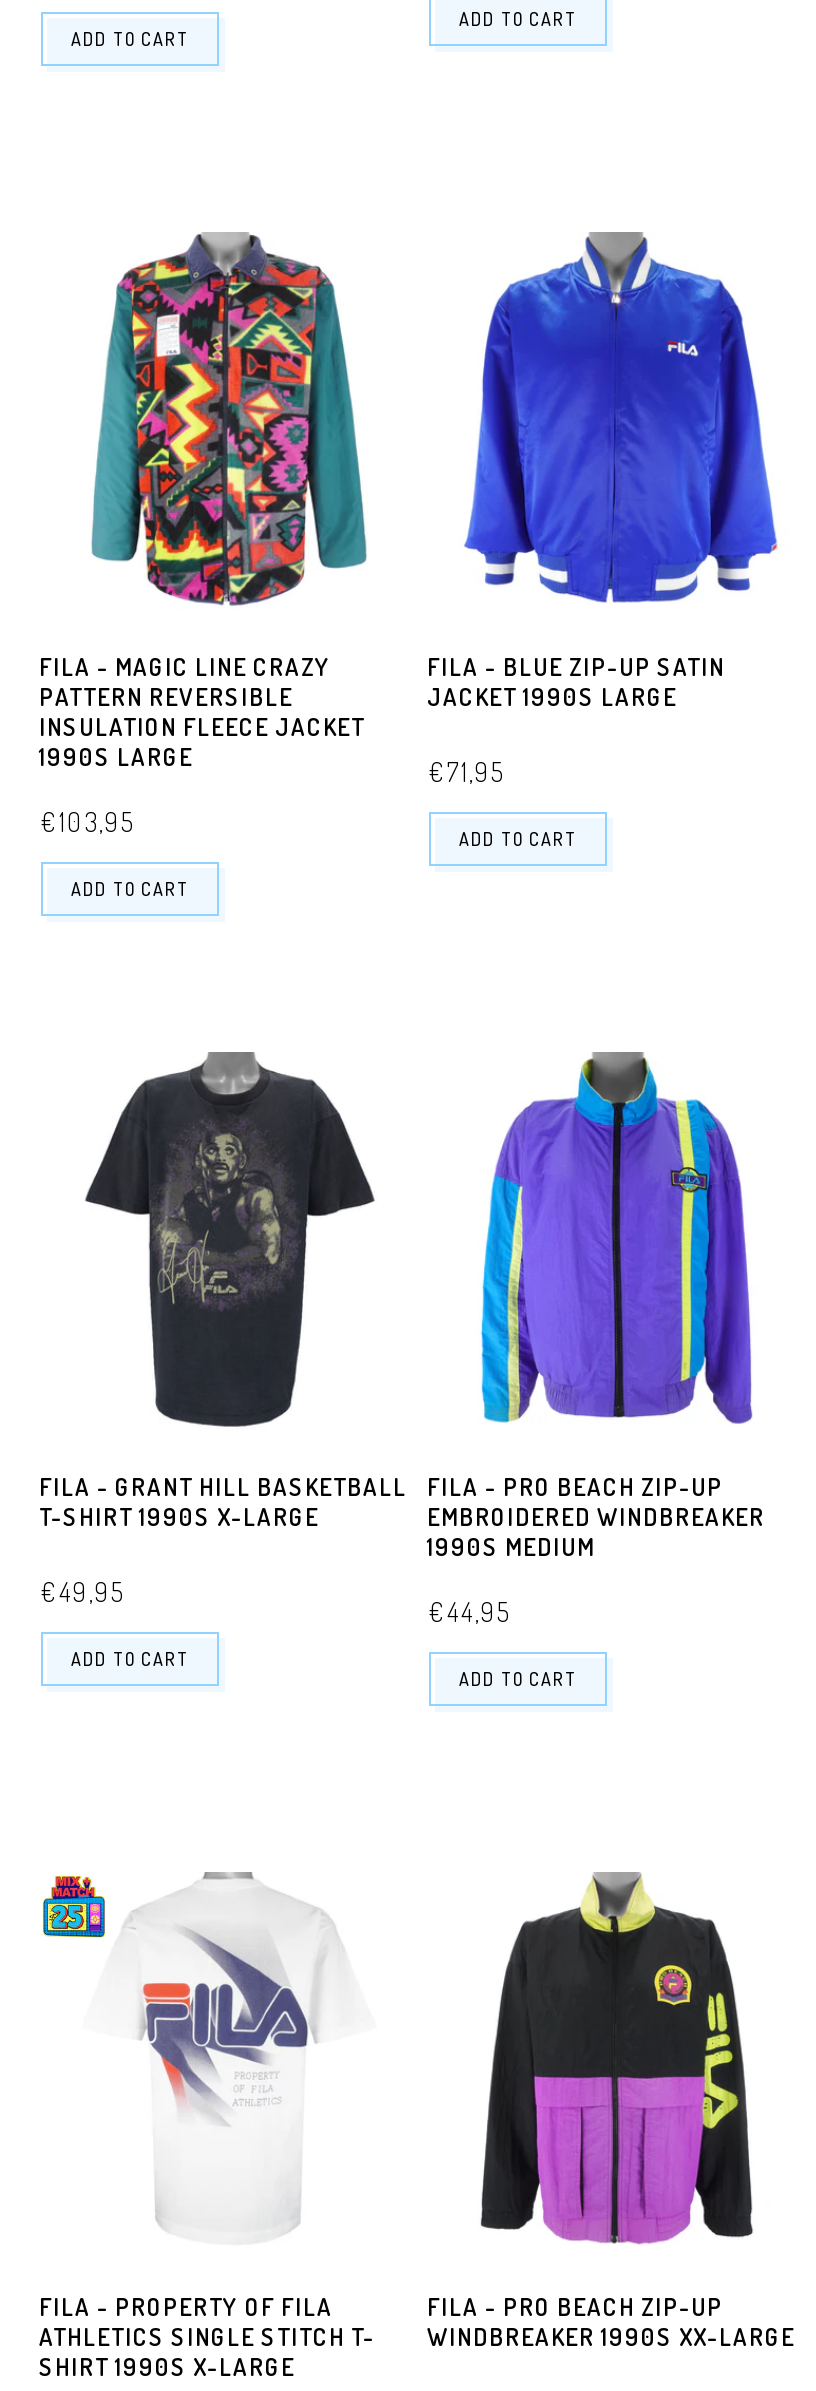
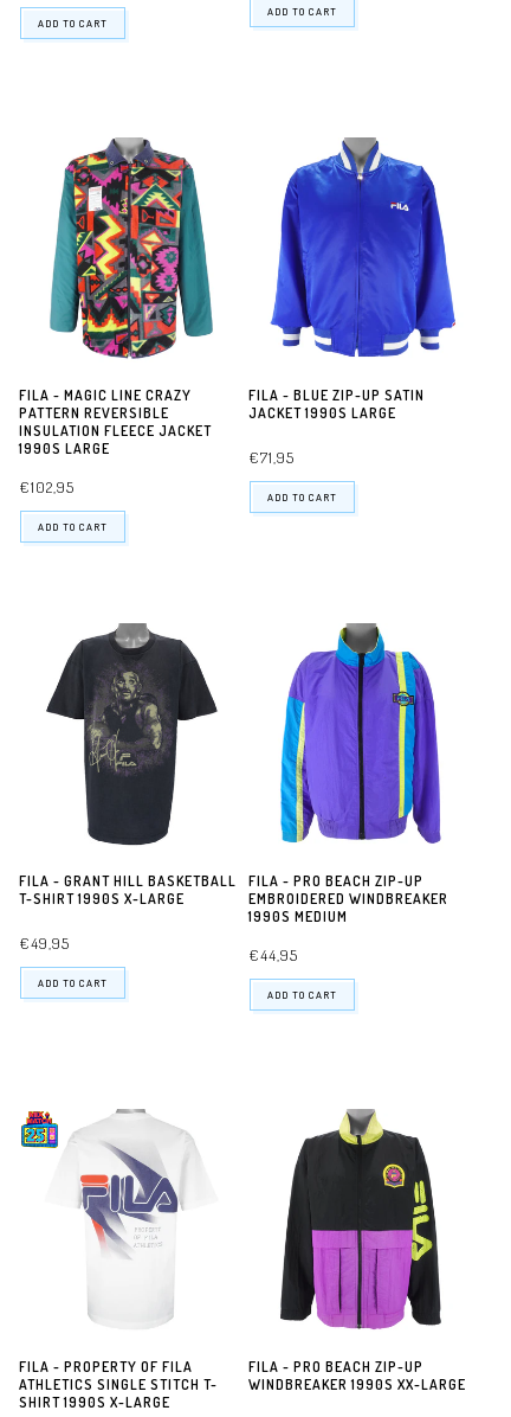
- €103,95
+ €102,95
